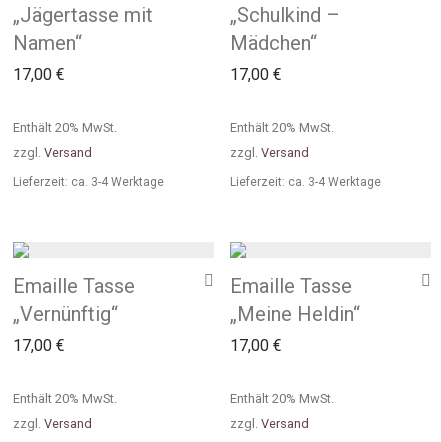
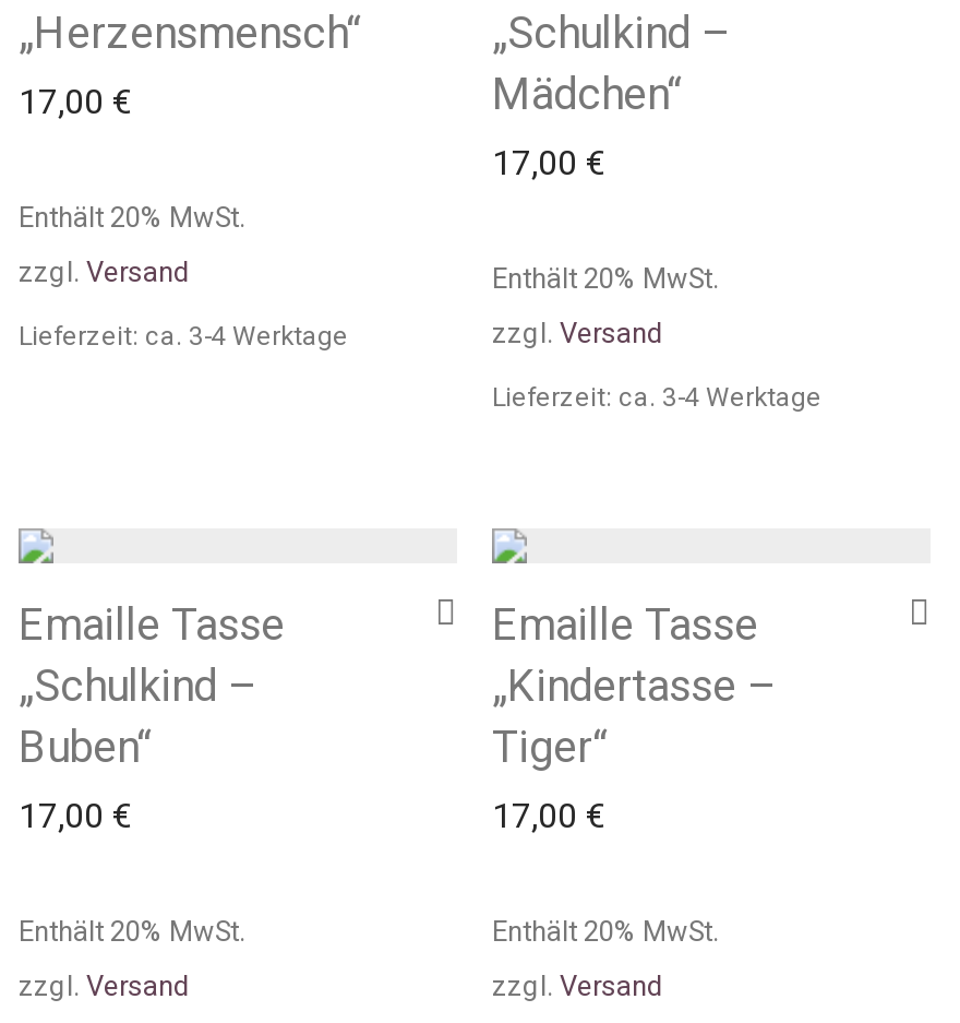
- „Jägertasse mit
- Namen“
+ „Herzensmensch“

moved up: 17,00 € | Enthält 20% MwSt. | zzgl. Versand | Lieferzeit: ca. 3-4 Werktage

- „Vernünftig“
+ „Schulkind –
+ Buben“

- „Meine Heldin“
+ „Kindertasse –
+ Tiger“
